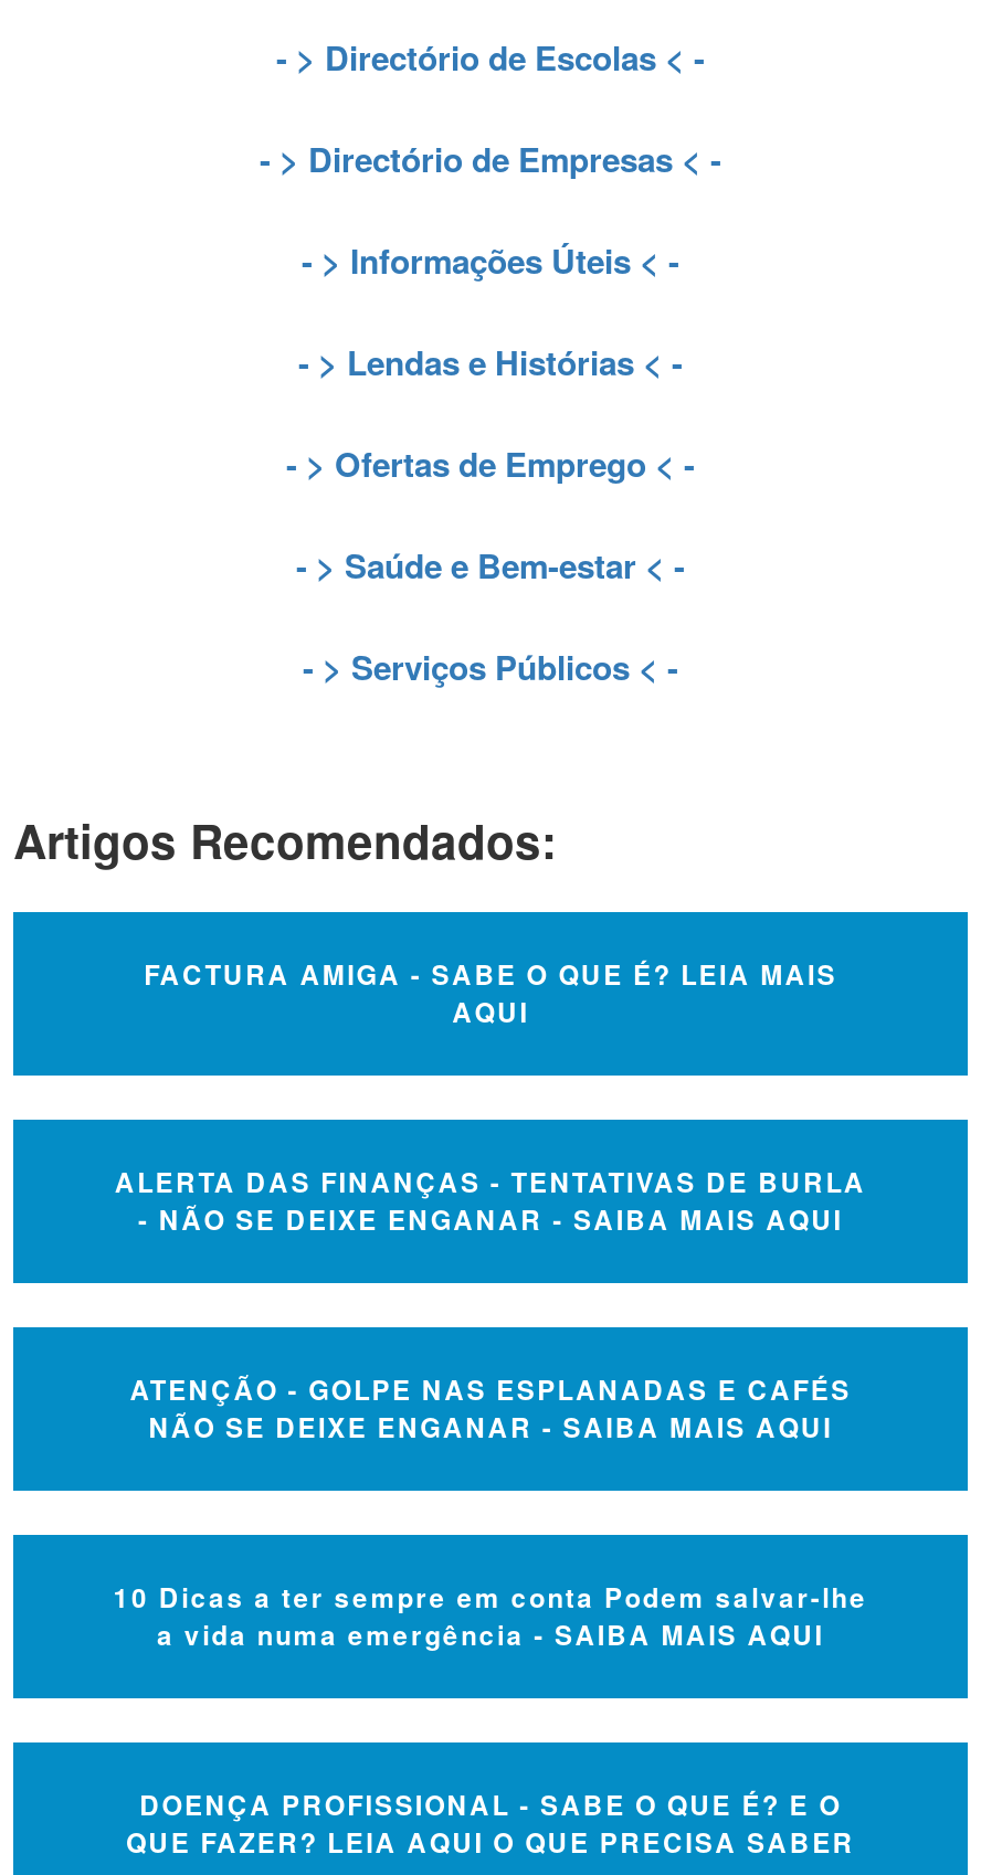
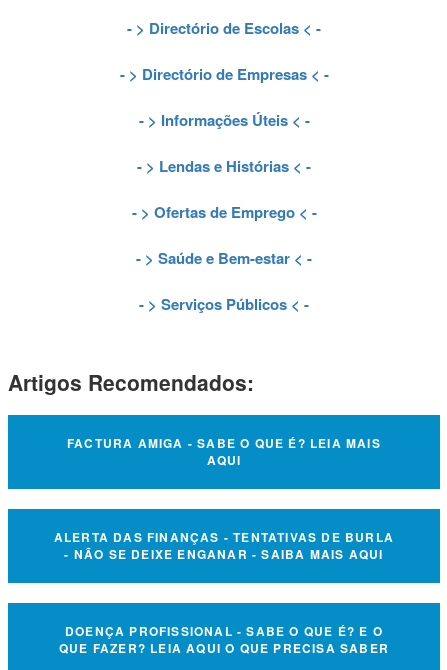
- ATENÇÃO - GOLPE NAS ESPLANADAS E CAFÉS
- NÃO SE DEIXE ENGANAR - SAIBA MAIS AQUI

- 10 Dicas a ter sempre em conta Podem salvar-lhe
- a vida numa emergência - SAIBA MAIS AQUI
